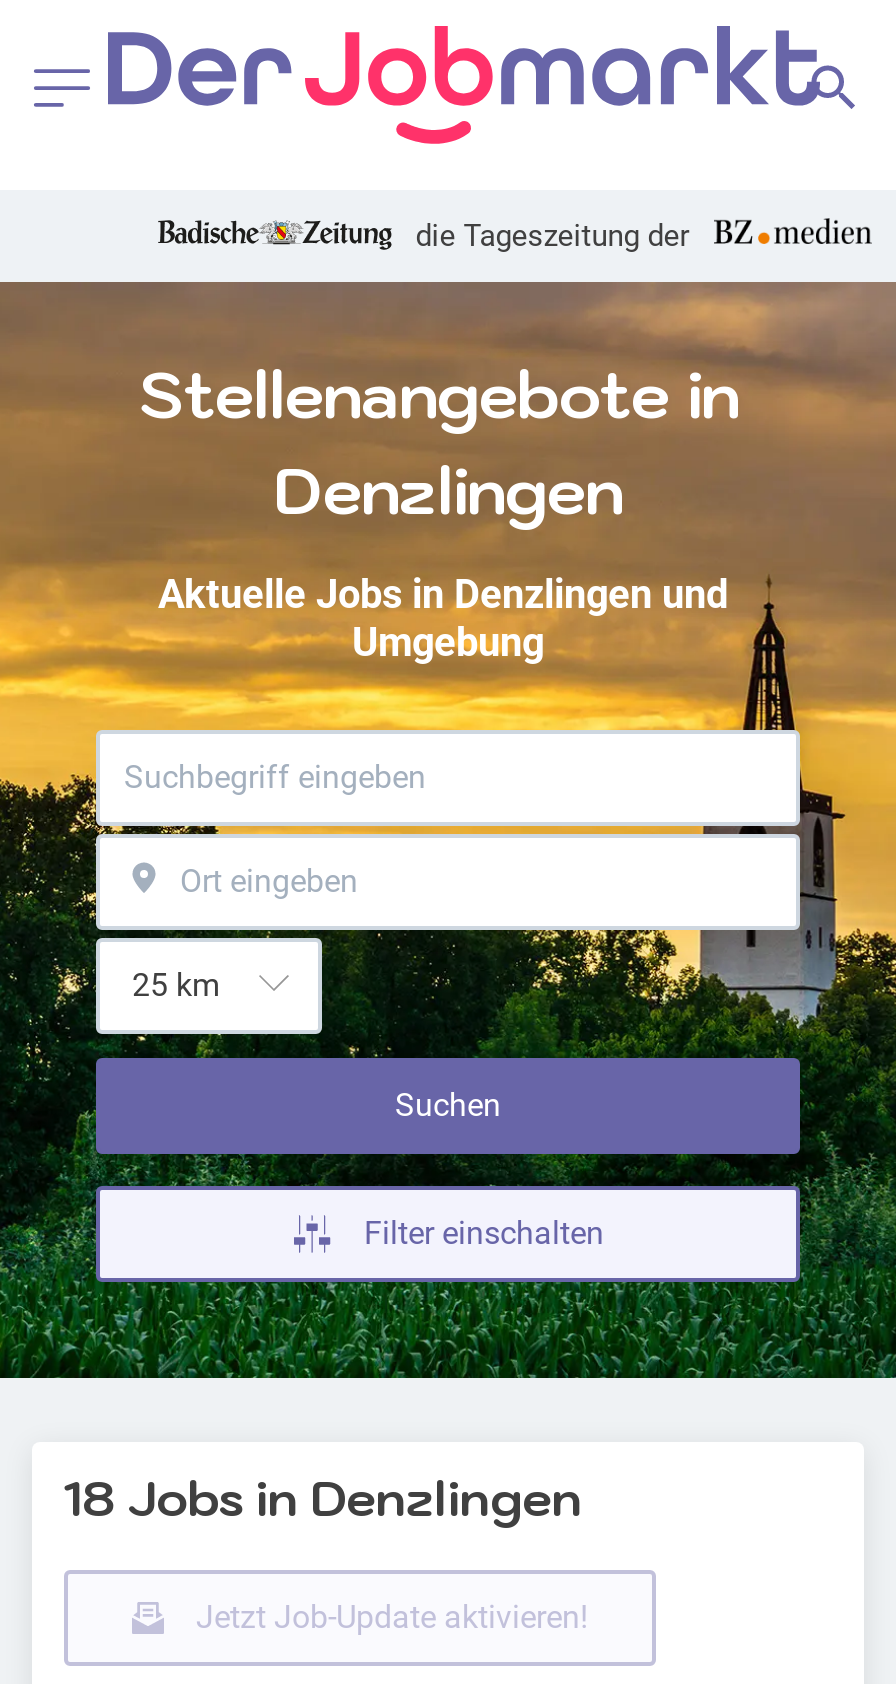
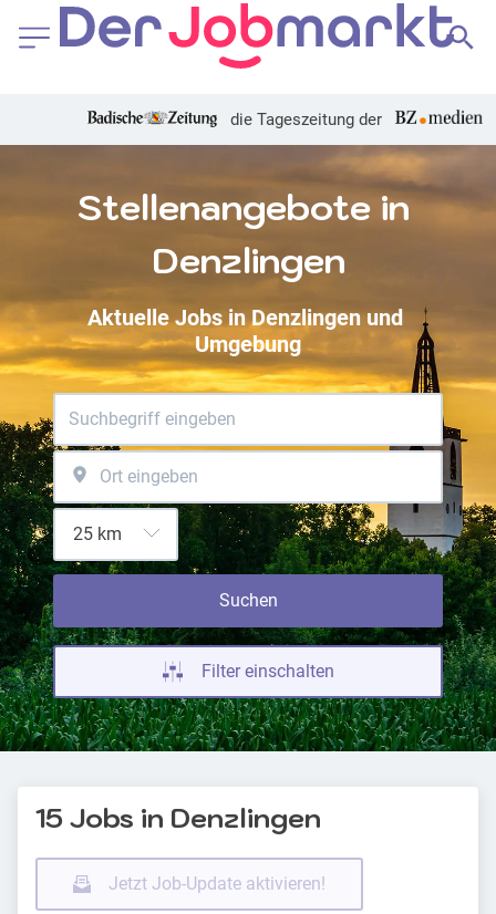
- 18 Jobs in Denzlingen
+ 15 Jobs in Denzlingen
